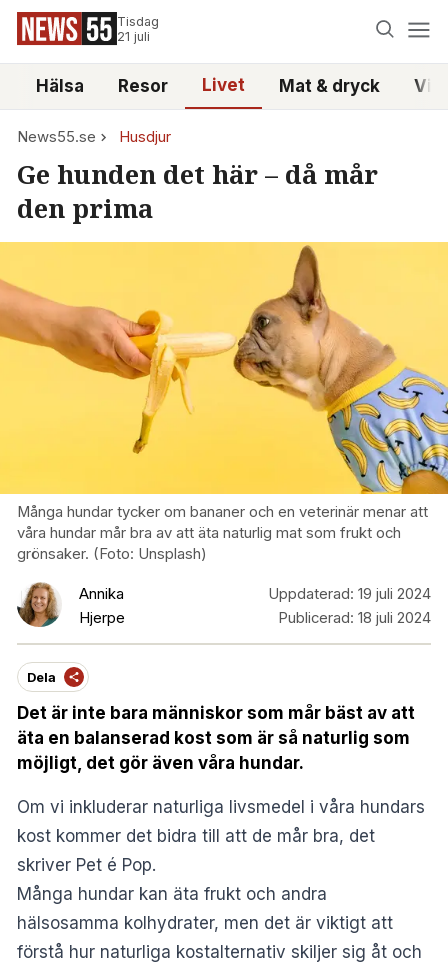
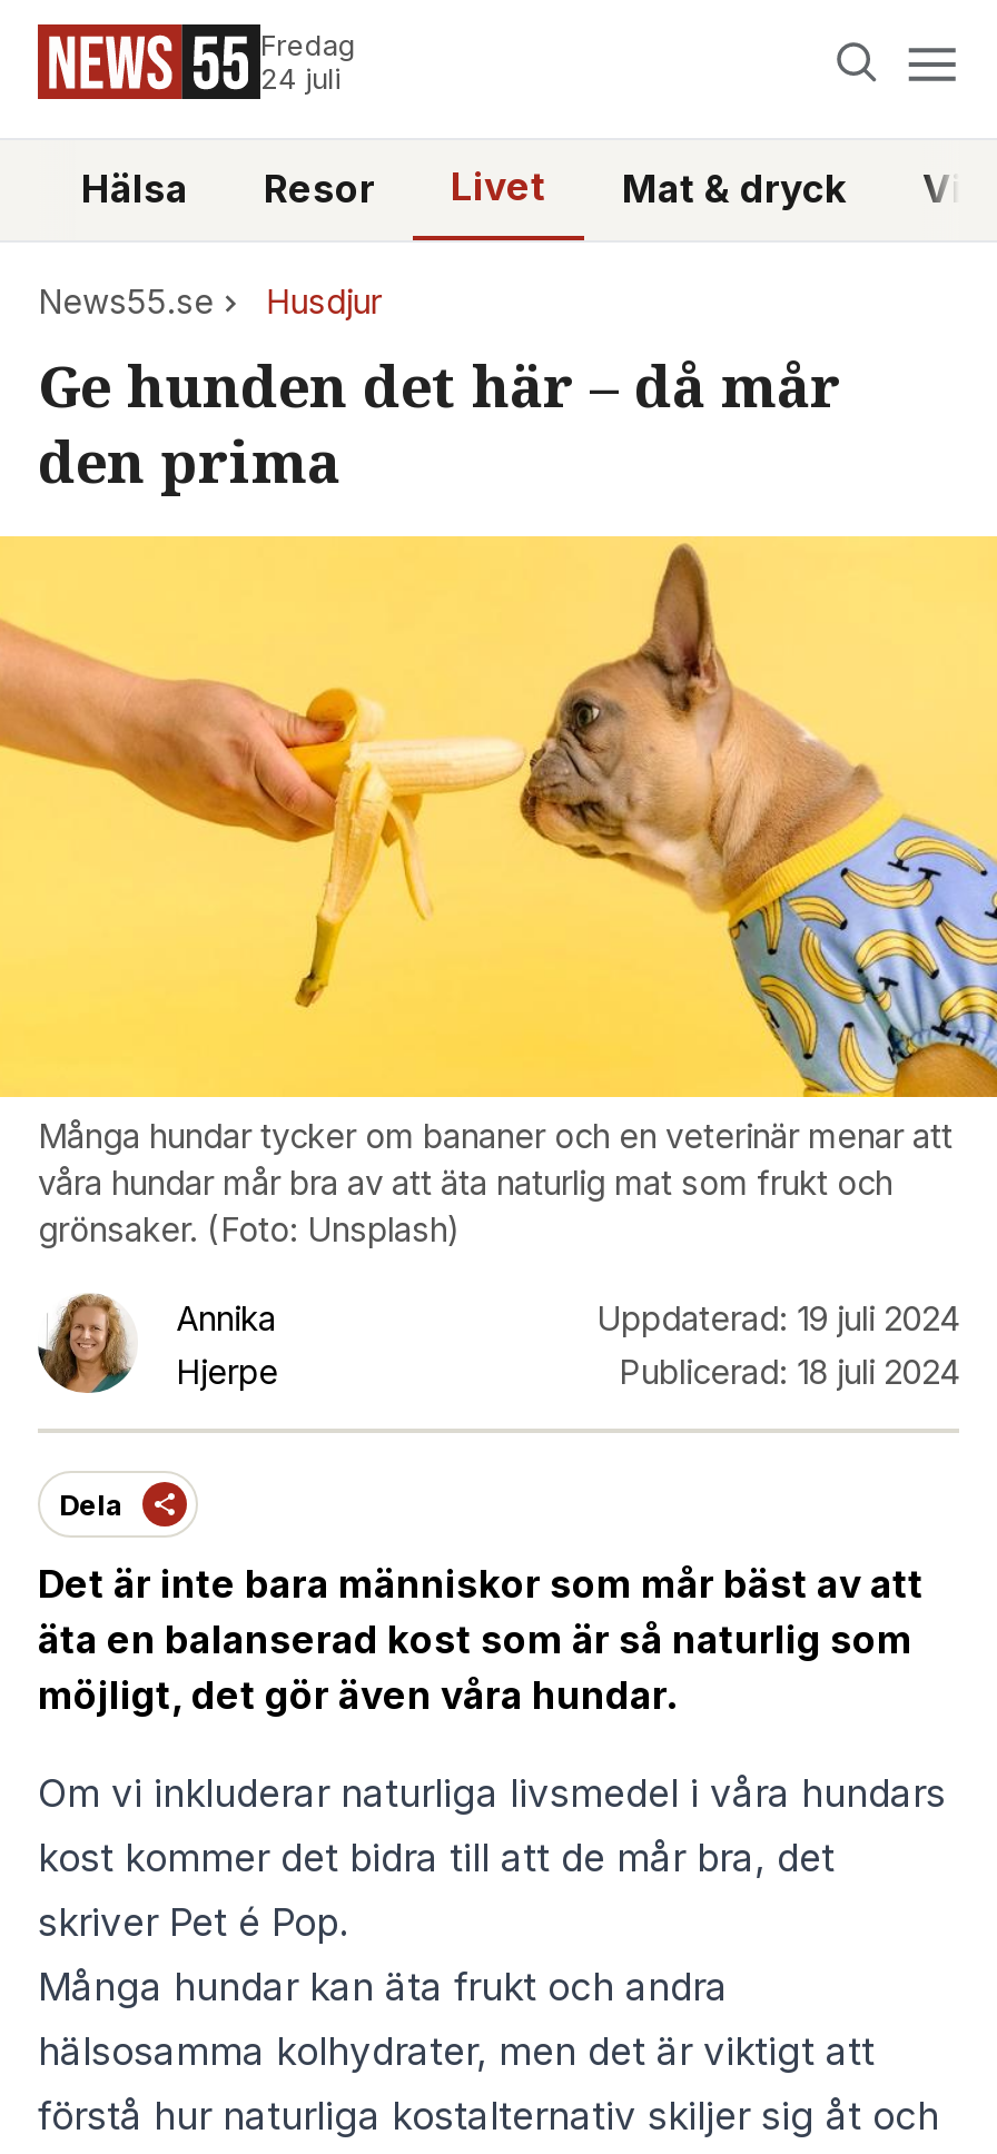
- Tisdag
- 21 juli
+ Fredag
+ 24 juli
